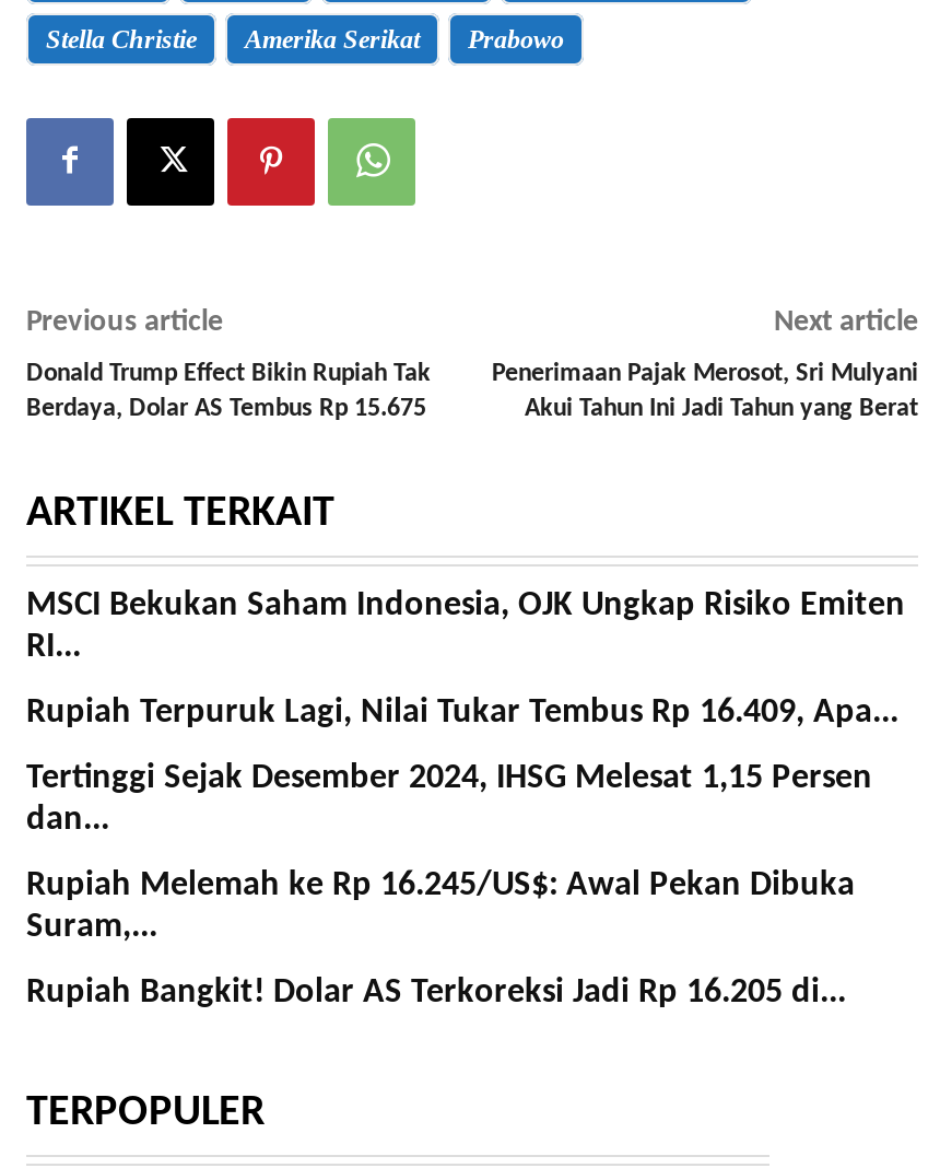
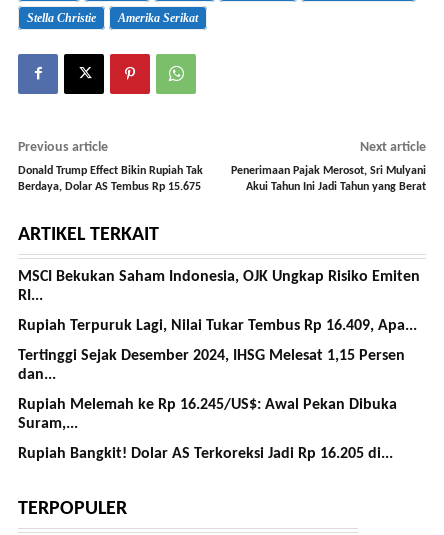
- Prabowo
